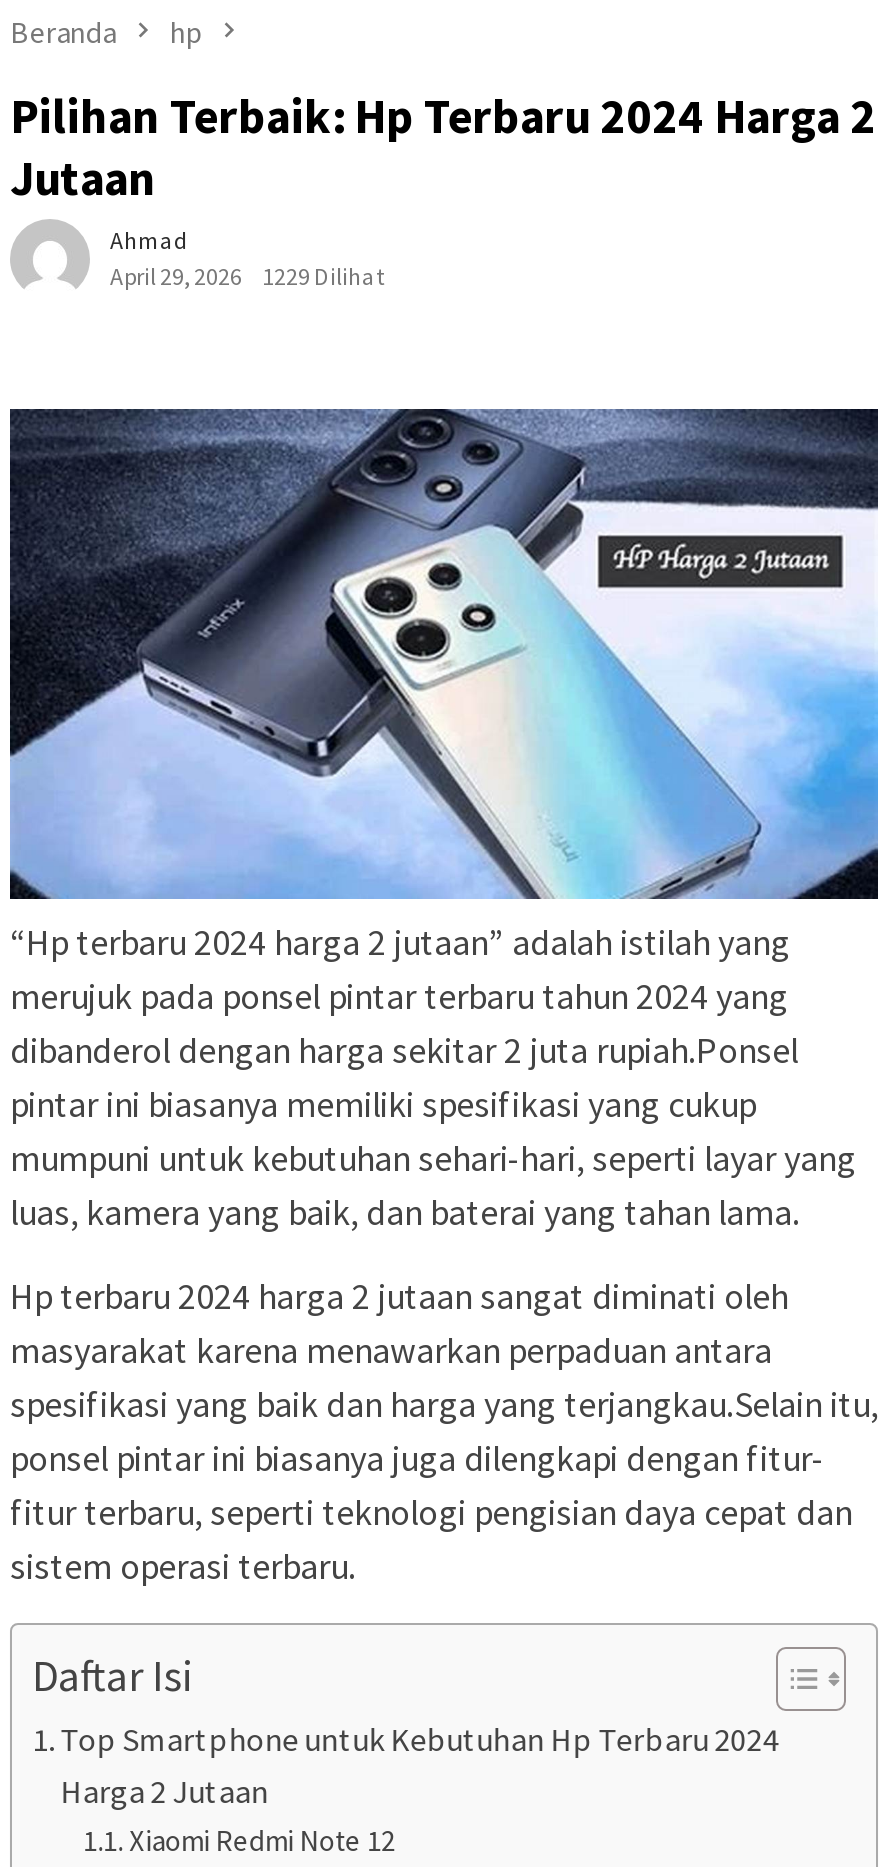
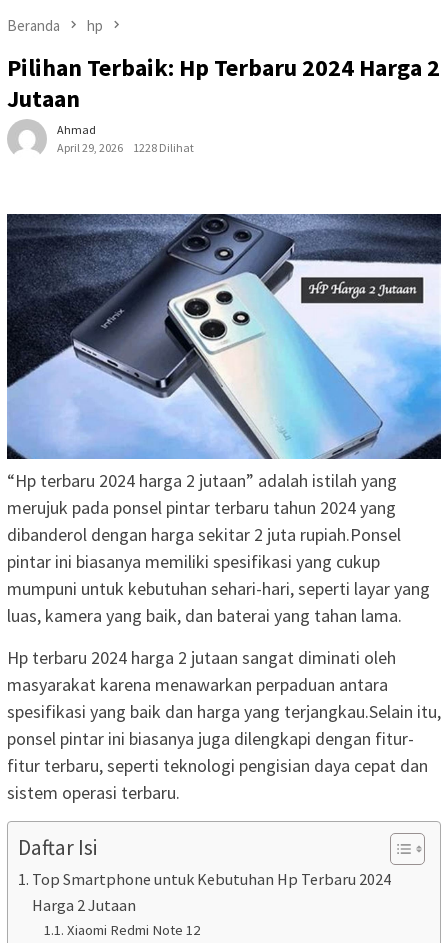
- April 29, 2026 1229 Dilihat
+ April 29, 2026 1228 Dilihat
